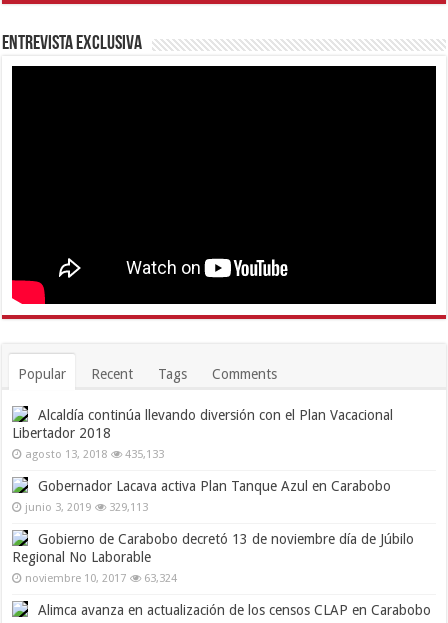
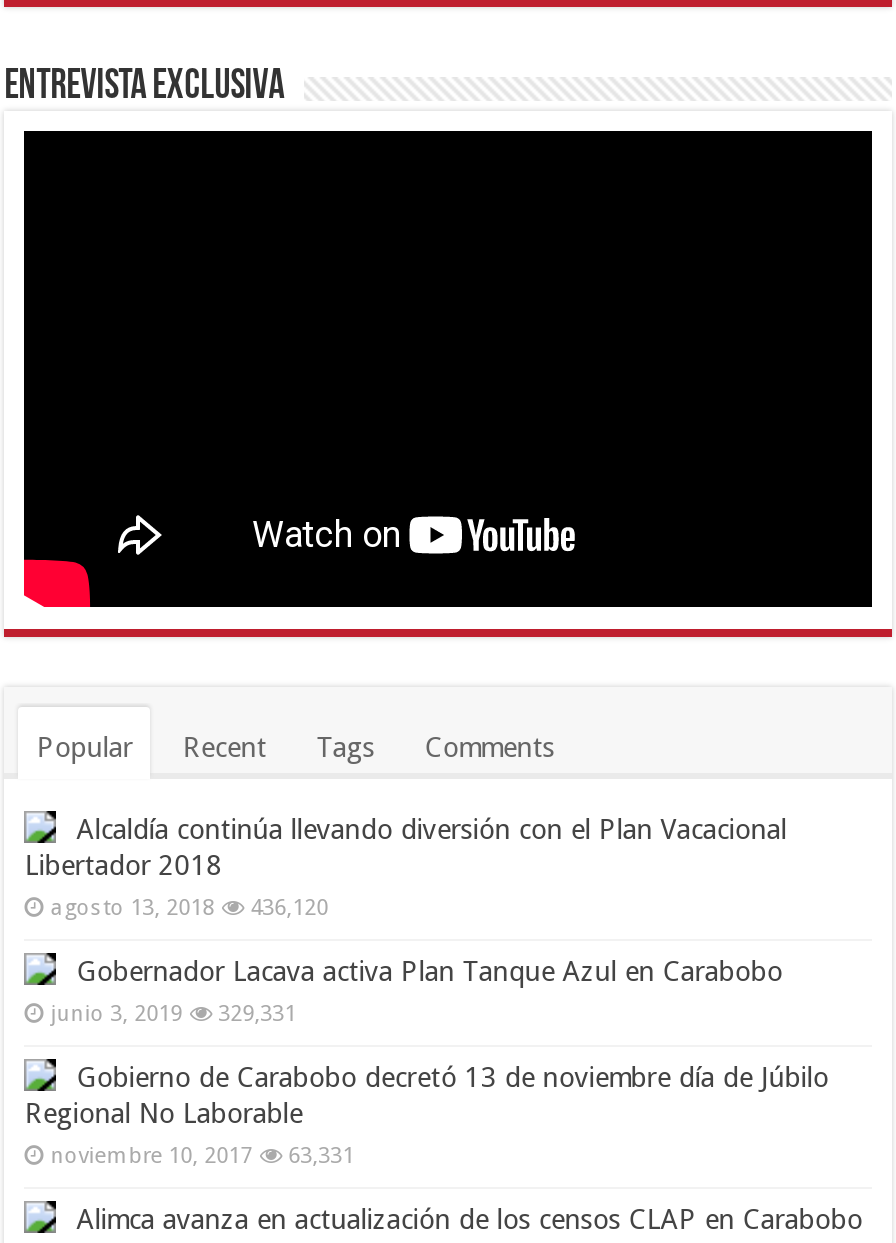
- agosto 13, 2018 435,133
+ agosto 13, 2018 436,120

- junio 3, 2019 329,113
+ junio 3, 2019 329,331

- noviembre 10, 2017 63,324
+ noviembre 10, 2017 63,331
